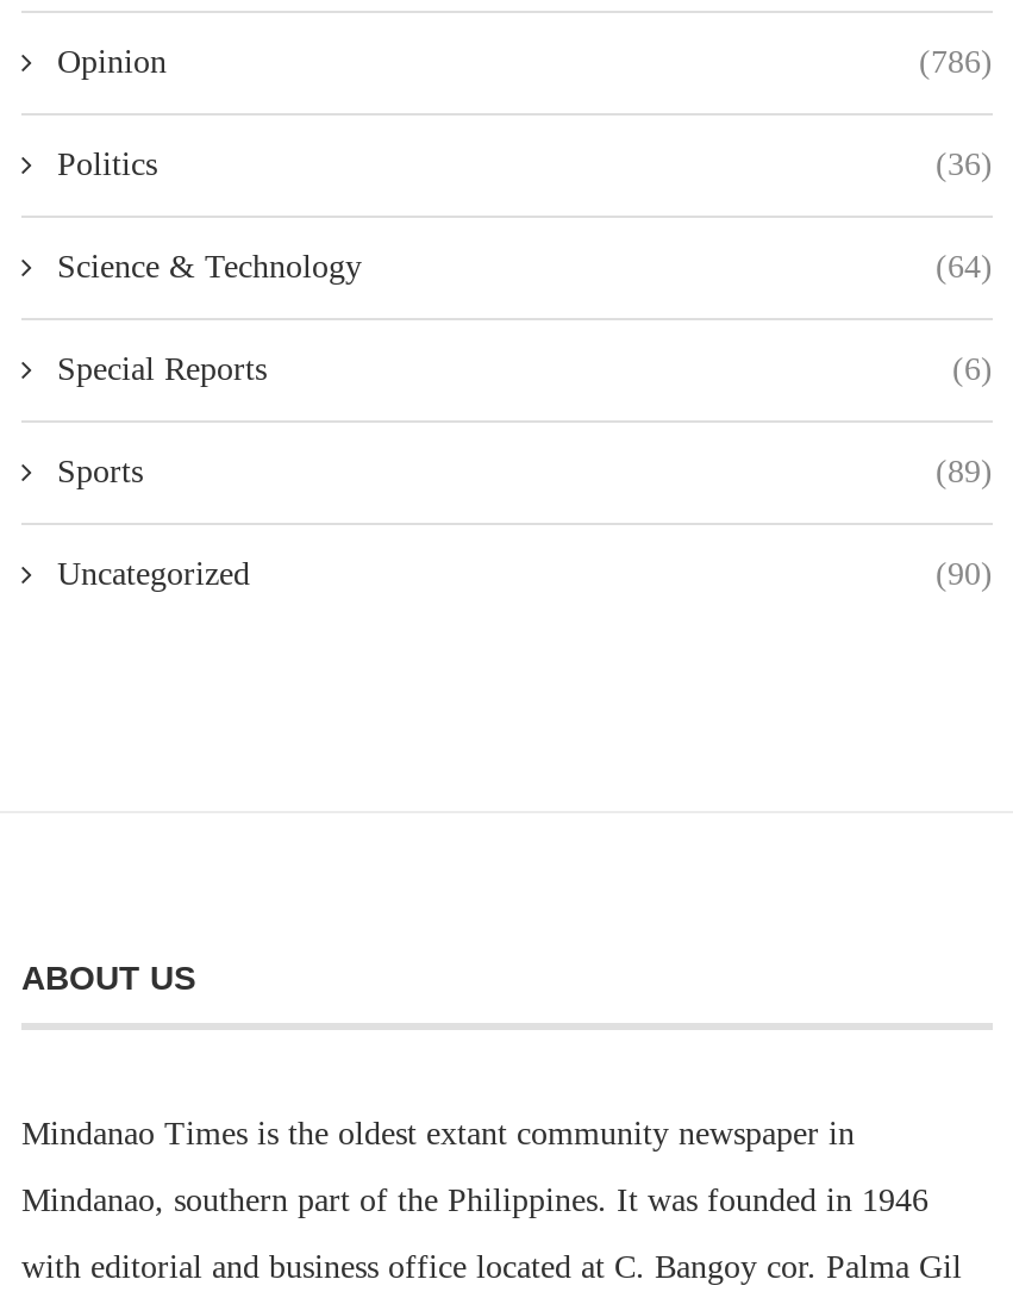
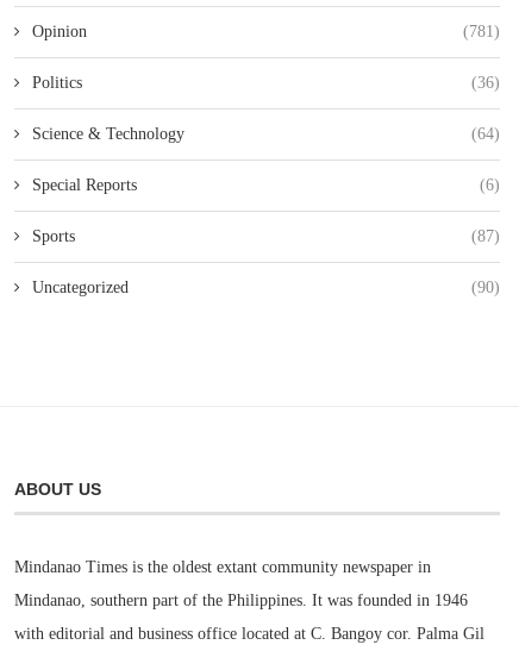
- (786)
+ (781)

- (89)
+ (87)
